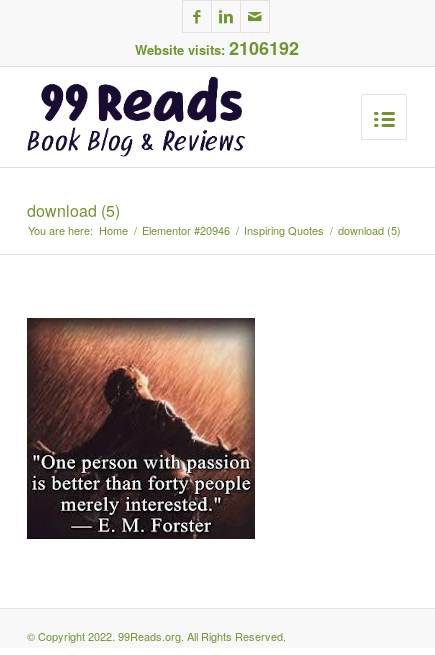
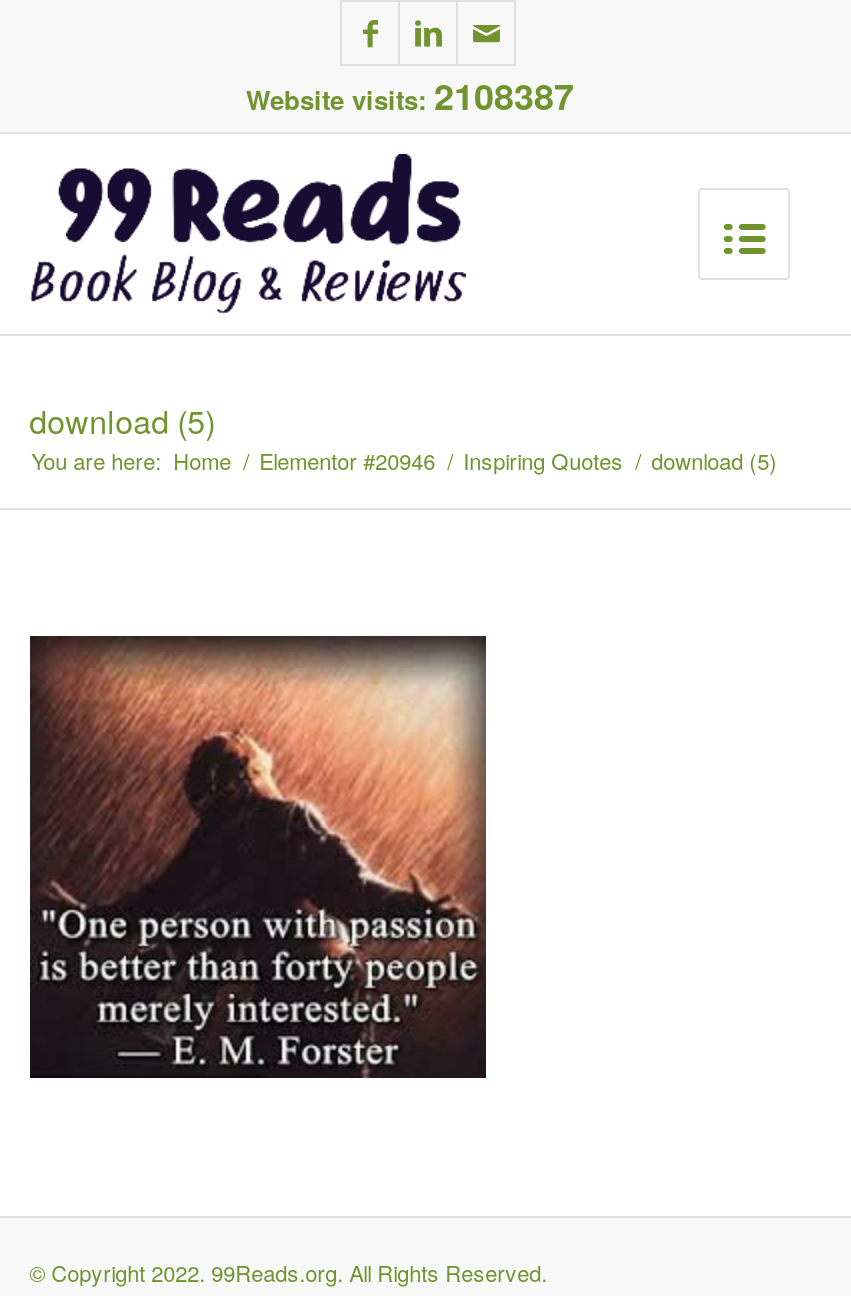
- Website visits: 2106192
+ Website visits: 2108387
